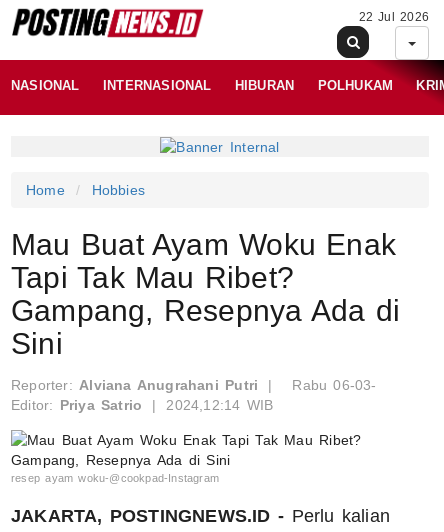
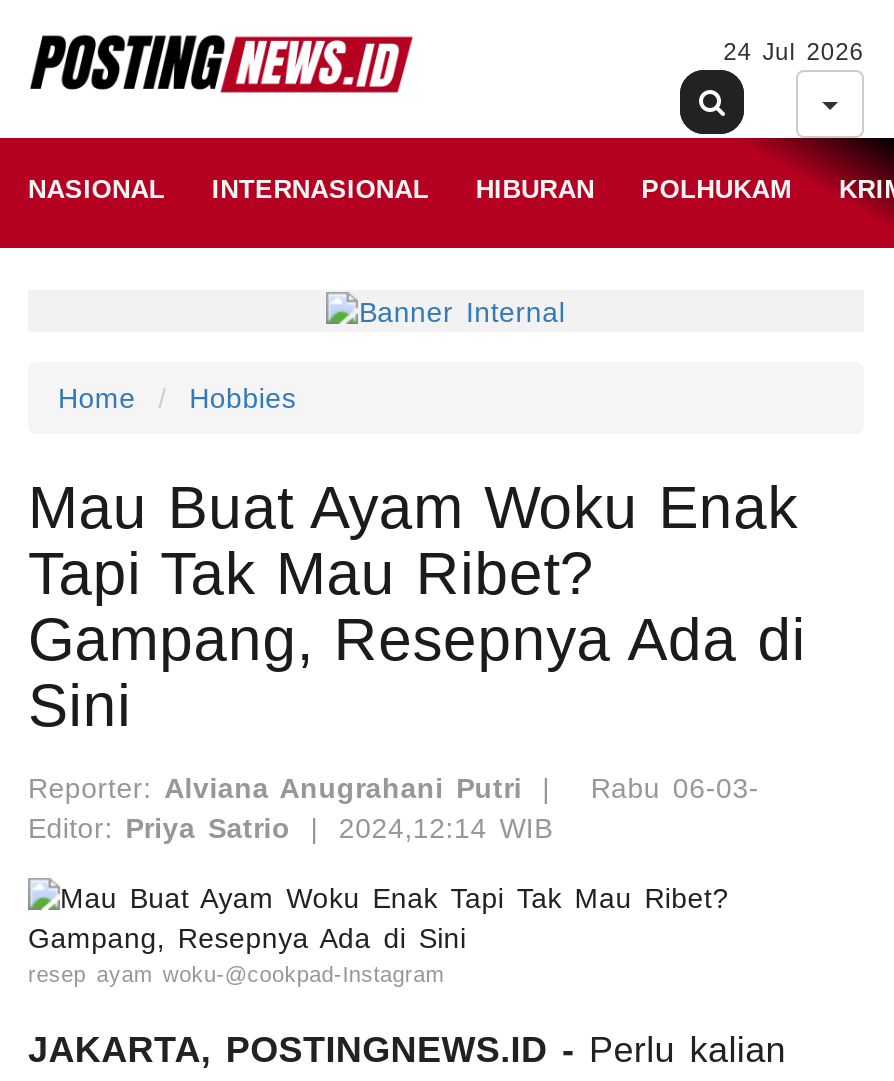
- 22 Jul 2026
+ 24 Jul 2026
